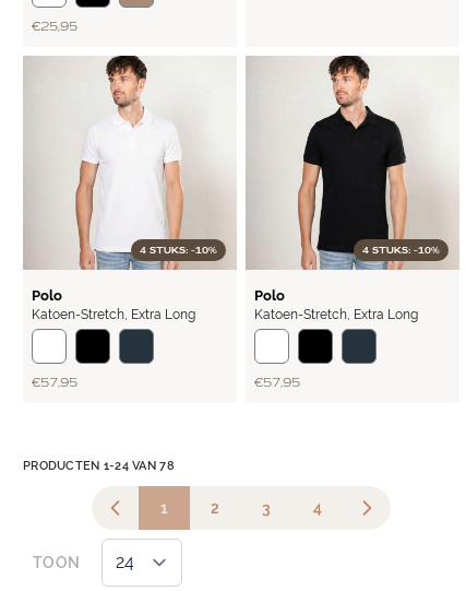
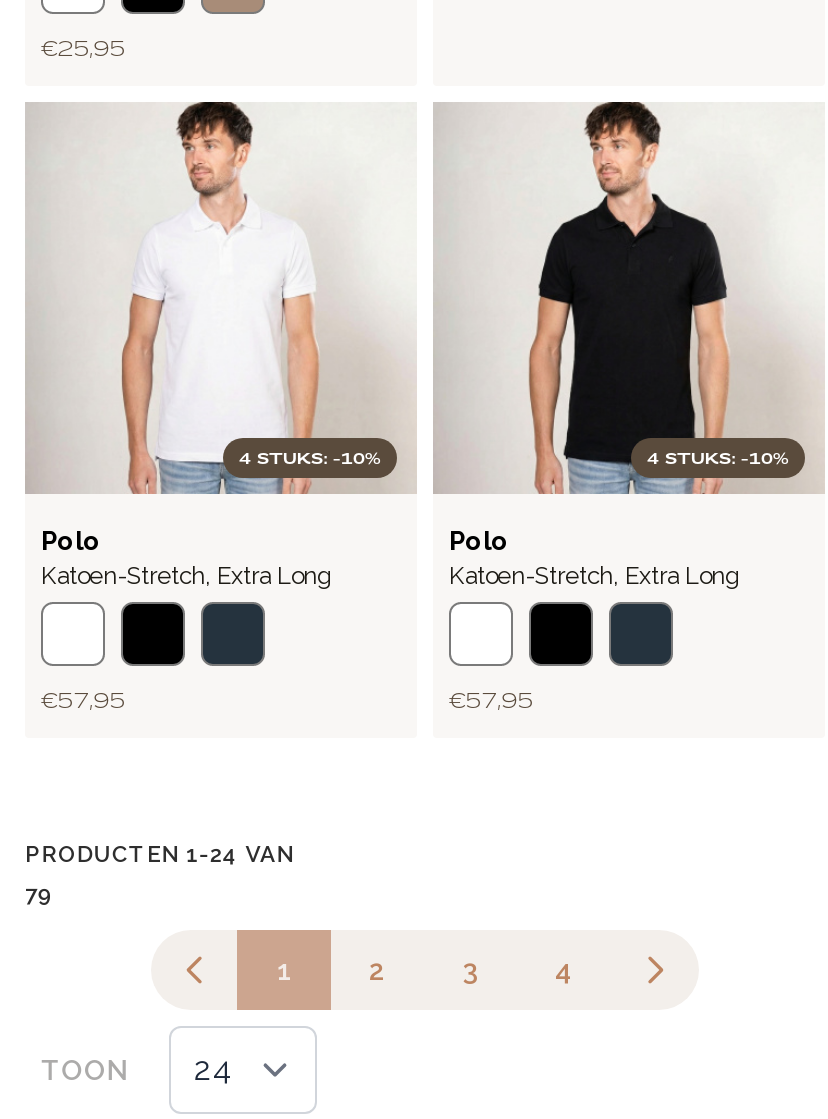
- PRODUCTEN 1-24 VAN 78
+ PRODUCTEN 1-24 VAN
+ 79
